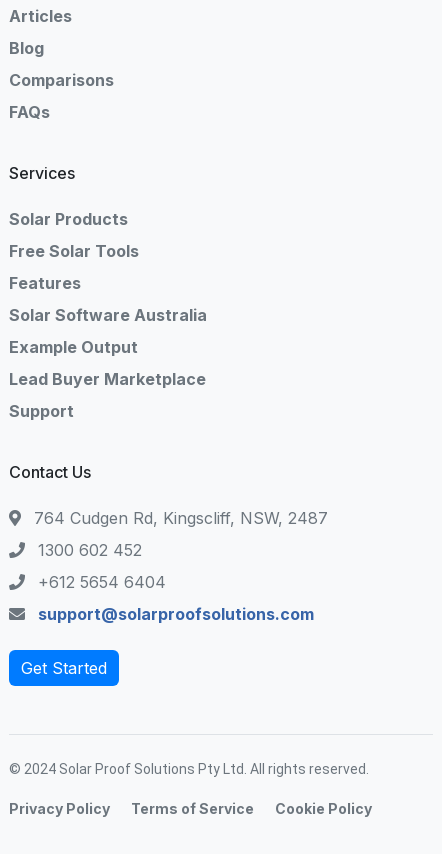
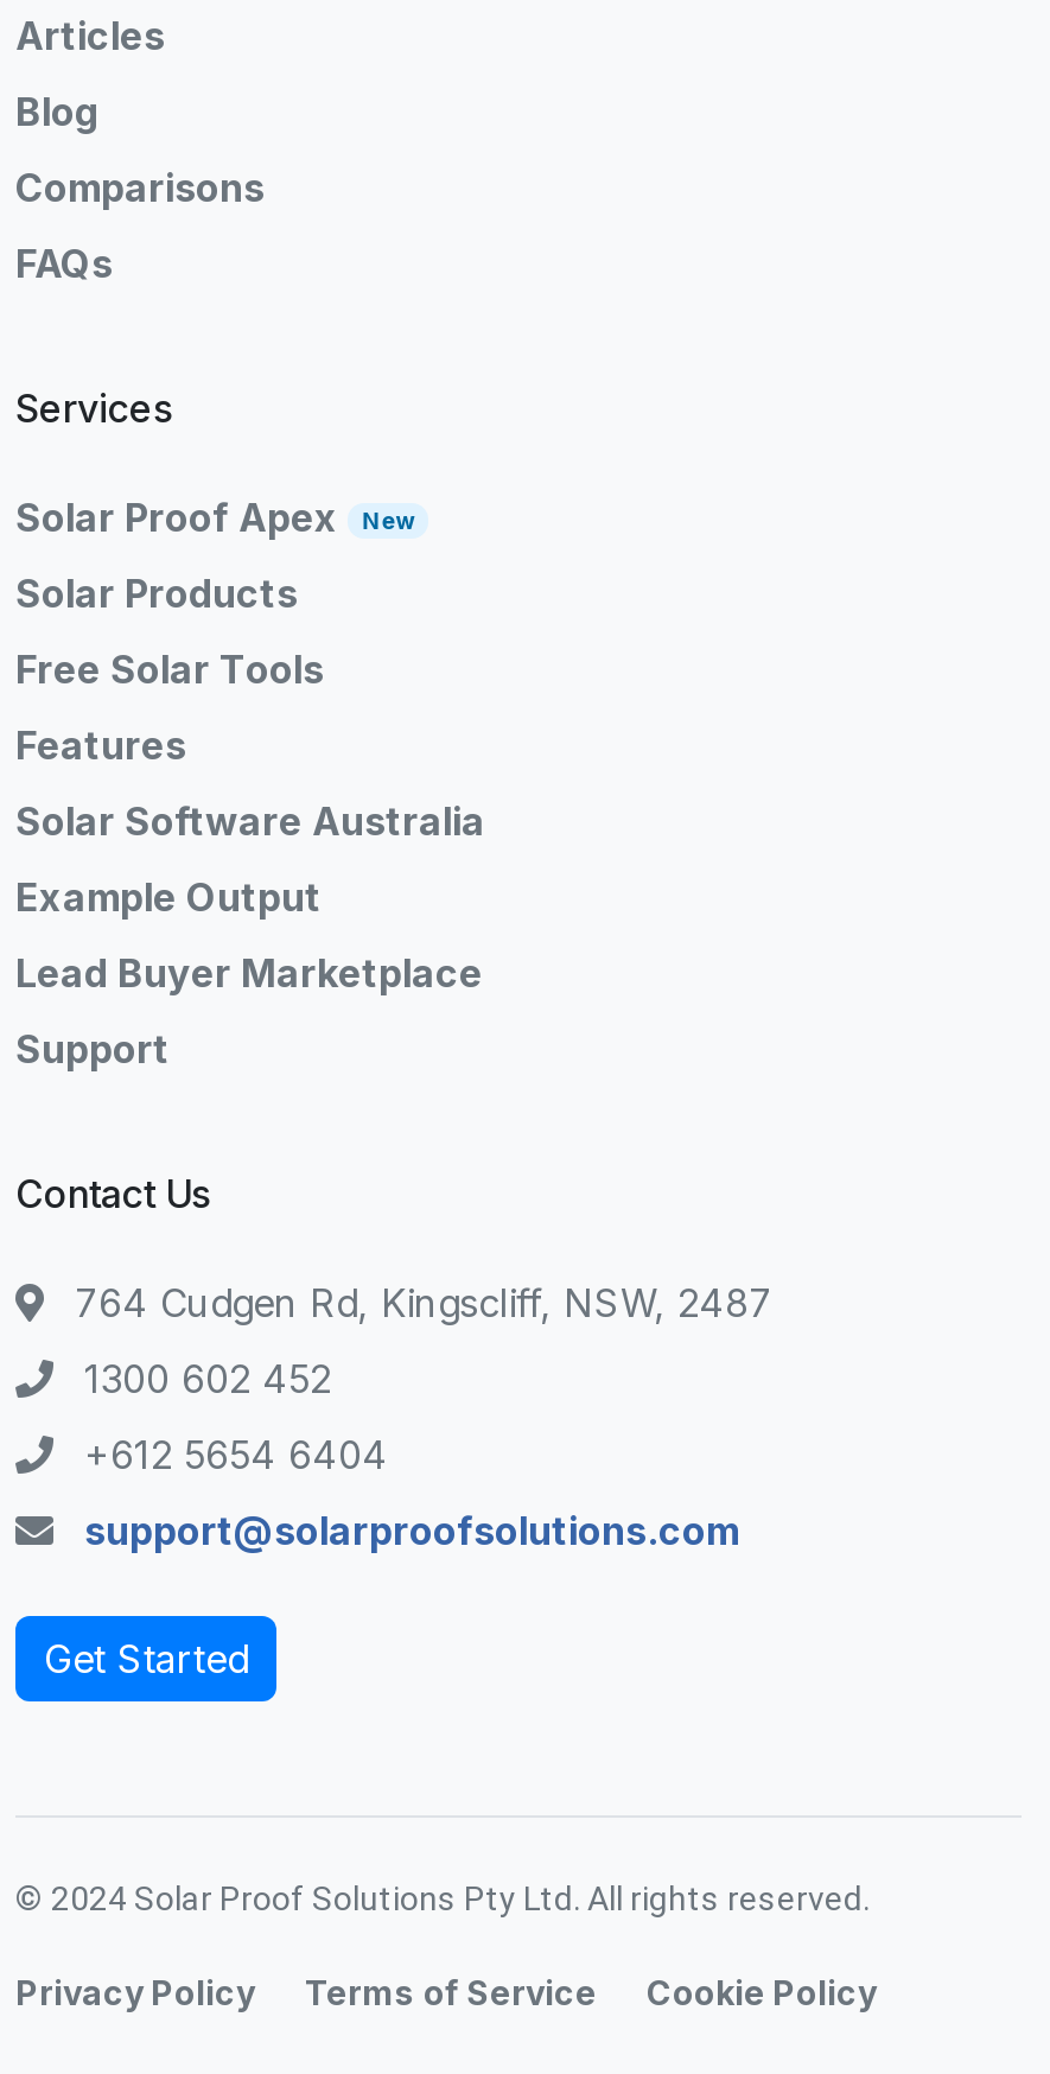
+ Solar Proof Apex New
